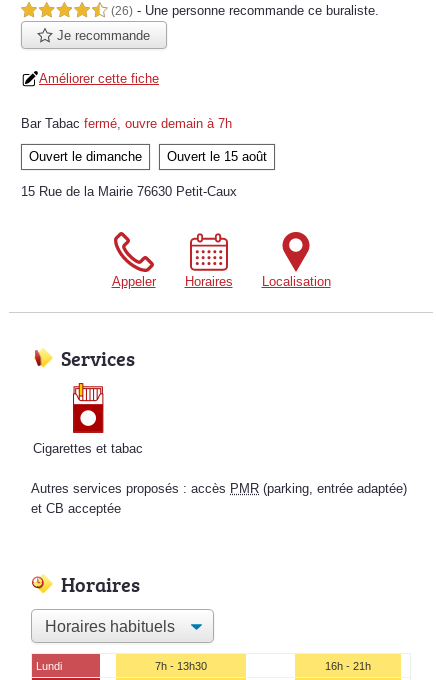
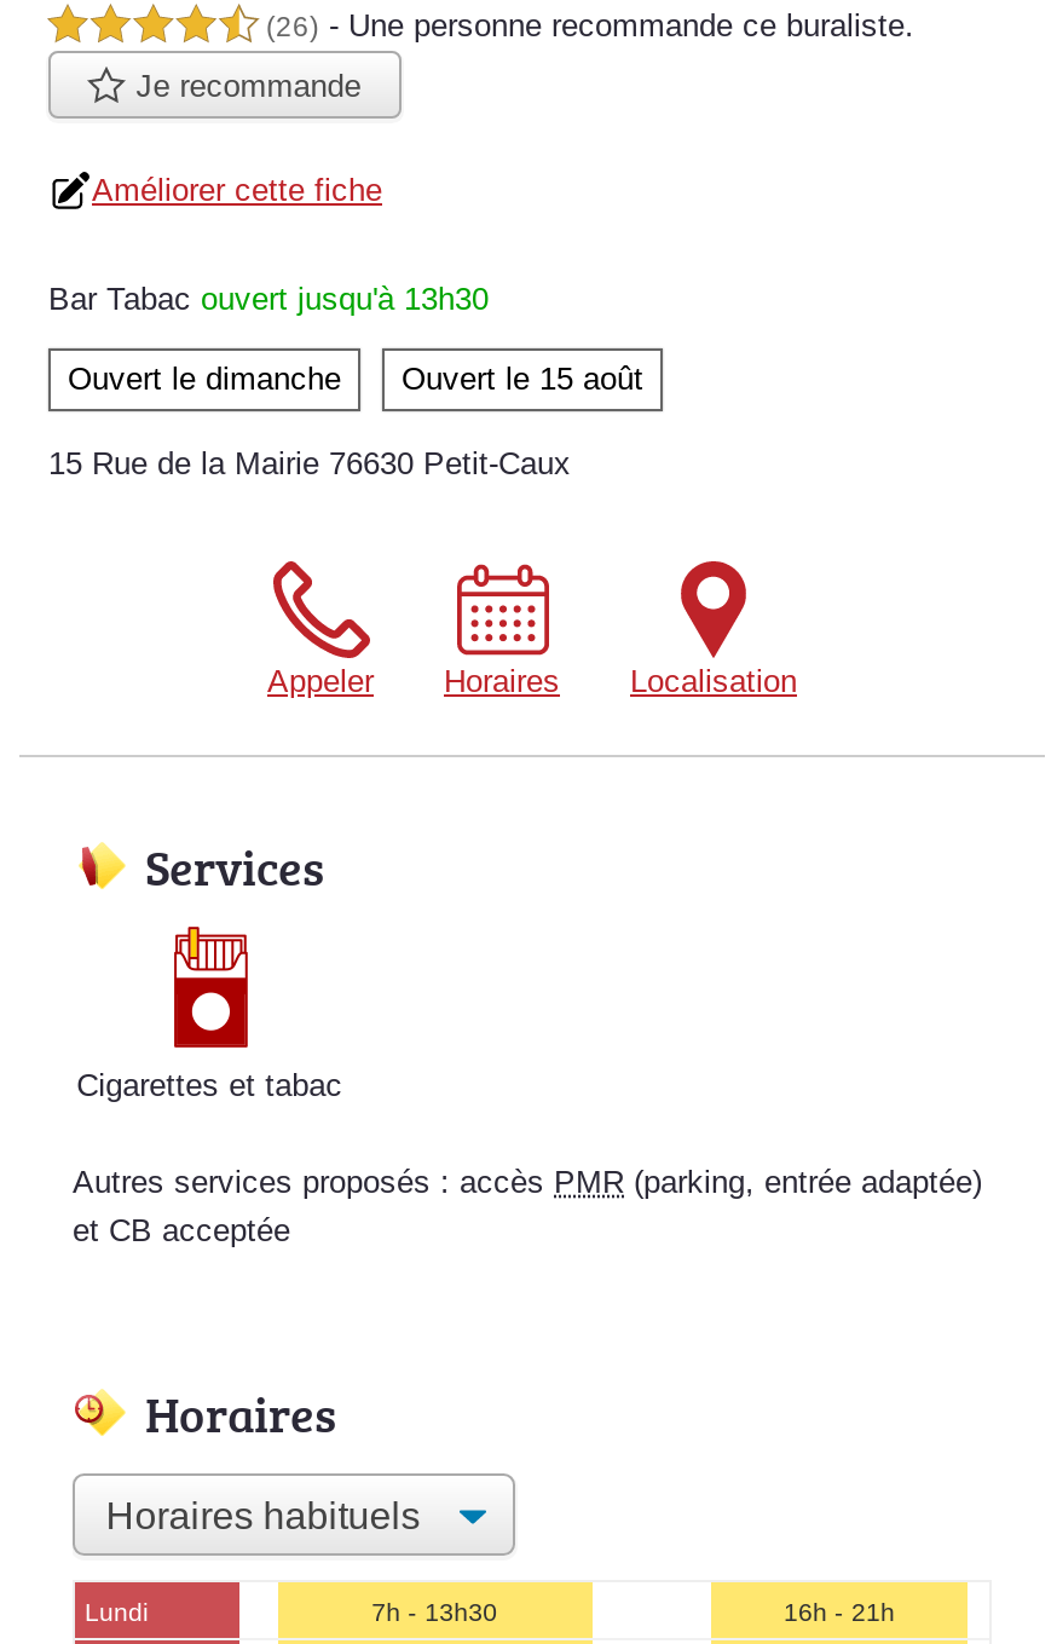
- Bar Tabac fermé, ouvre demain à 7h
+ Bar Tabac ouvert jusqu'à 13h30
